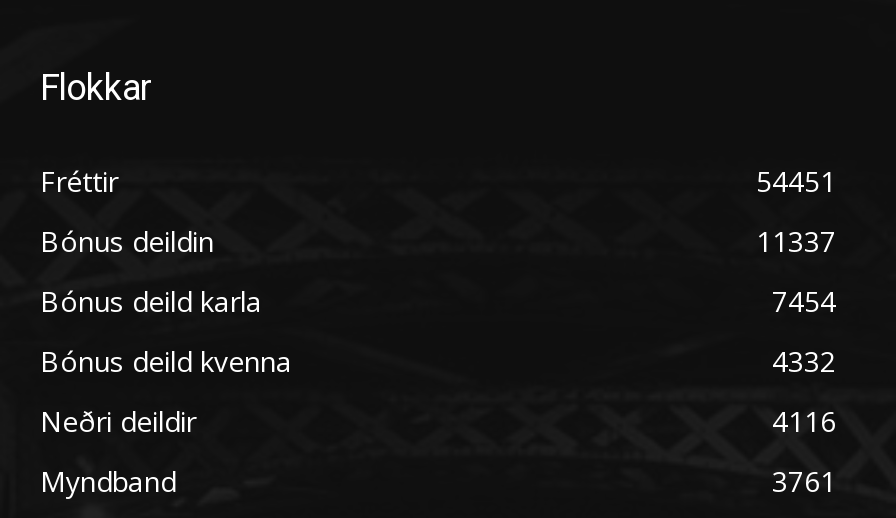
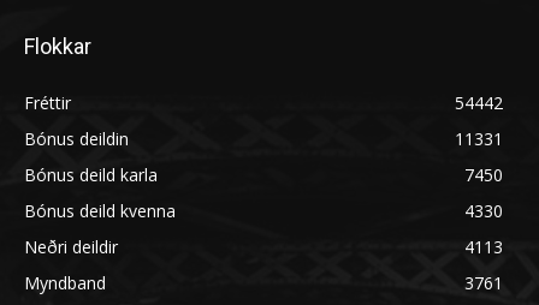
- 54451
+ 54442

- 11337
+ 11331

- 7454
+ 7450

- 4332
+ 4330

- 4116
+ 4113
